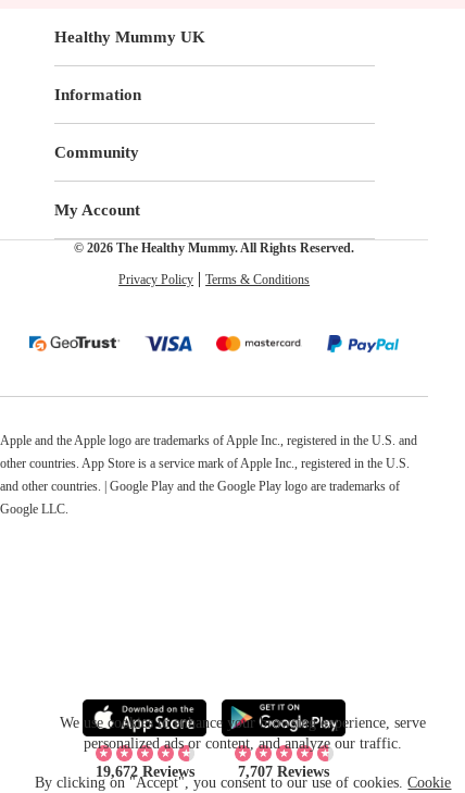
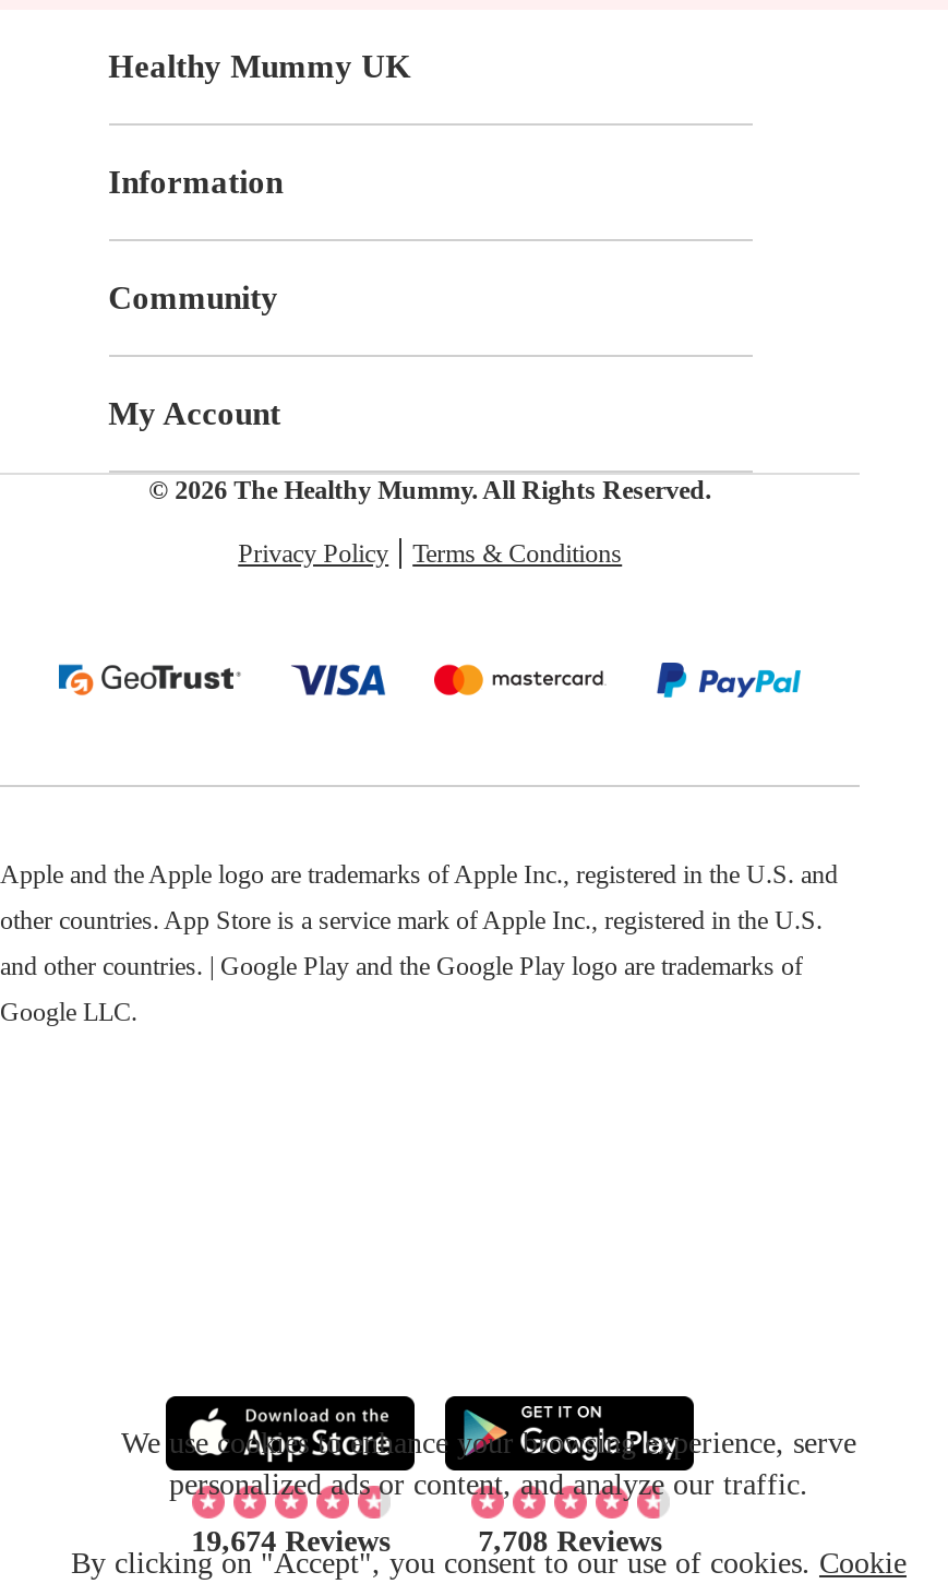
- 19,672 Reviews
+ 19,674 Reviews

- 7,707 Reviews
+ 7,708 Reviews
